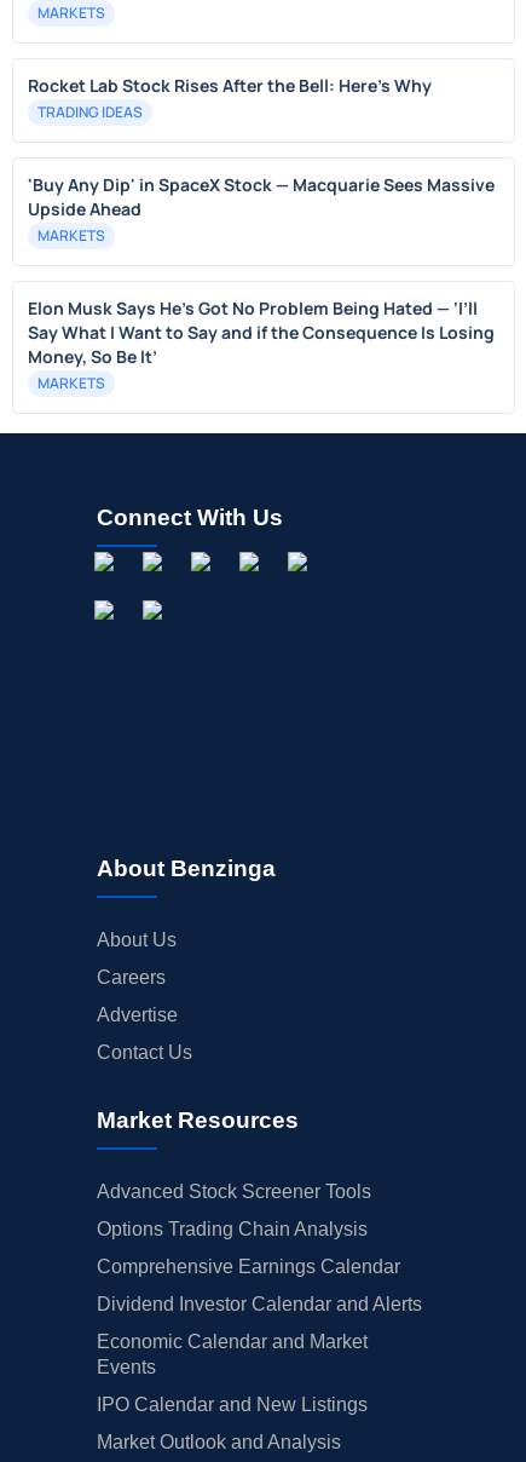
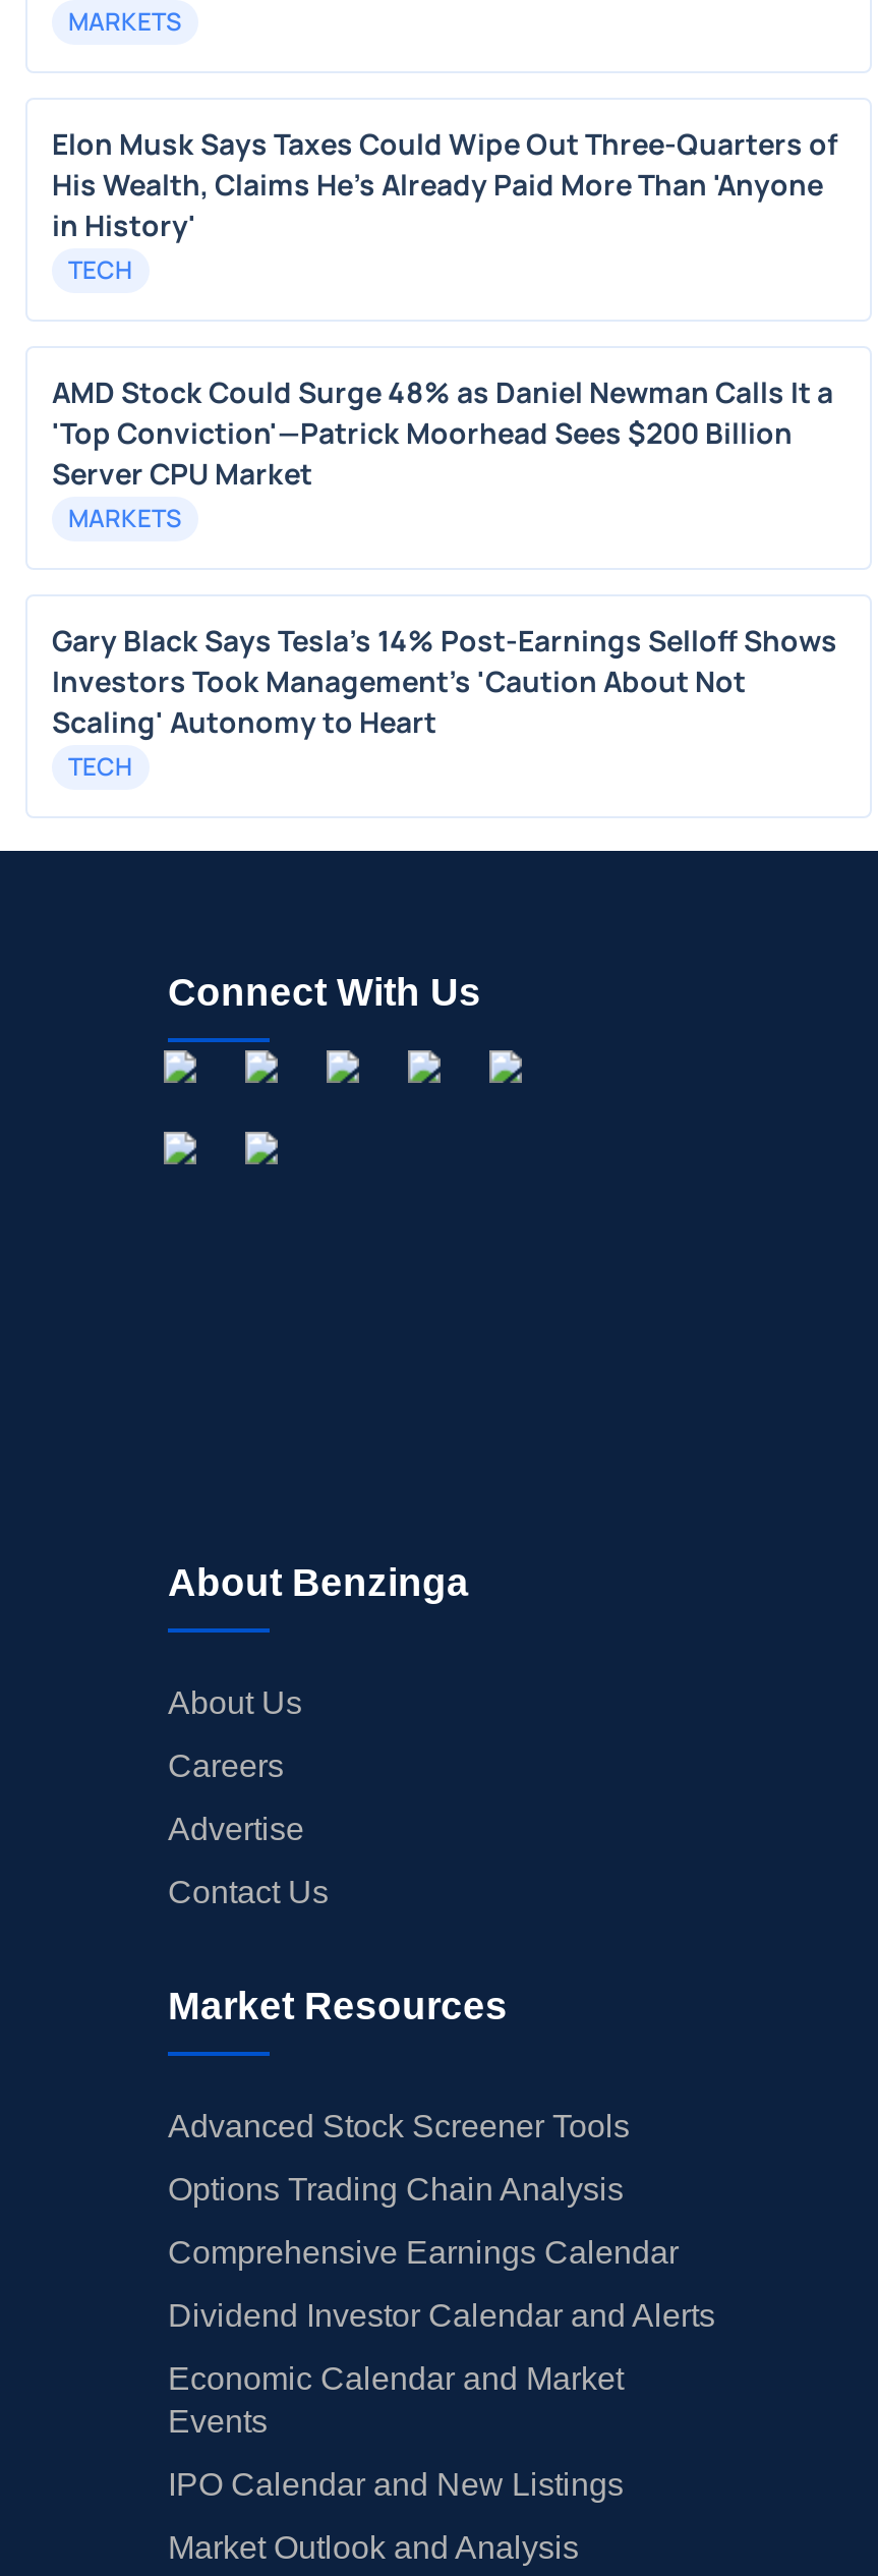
- Rocket Lab Stock Rises After the Bell: Here's Why
- TRADING IDEAS
+ Elon Musk Says Taxes Could Wipe Out Three-Quarters of
+ His Wealth, Claims He's Already Paid More Than 'Anyone
+ in History'
+ TECH

- 'Buy Any Dip' in SpaceX Stock — Macquarie Sees Massive
- Upside Ahead
+ AMD Stock Could Surge 48% as Daniel Newman Calls It a
+ 'Top Conviction'—Patrick Moorhead Sees $200 Billion
+ Server CPU Market

- Elon Musk Says He’s Got No Problem Being Hated — ‘I’ll
- Say What I Want to Say and if the Consequence Is Losing
- Money, So Be It’
- MARKETS
+ Gary Black Says Tesla's 14% Post-Earnings Selloff Shows
+ Investors Took Management's 'Caution About Not
+ Scaling' Autonomy to Heart
+ TECH
